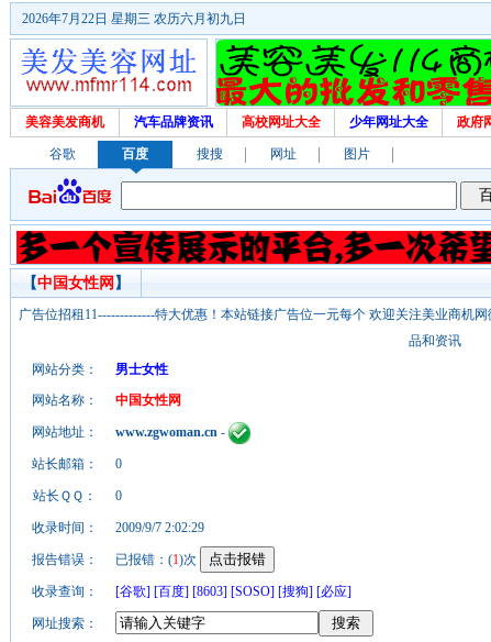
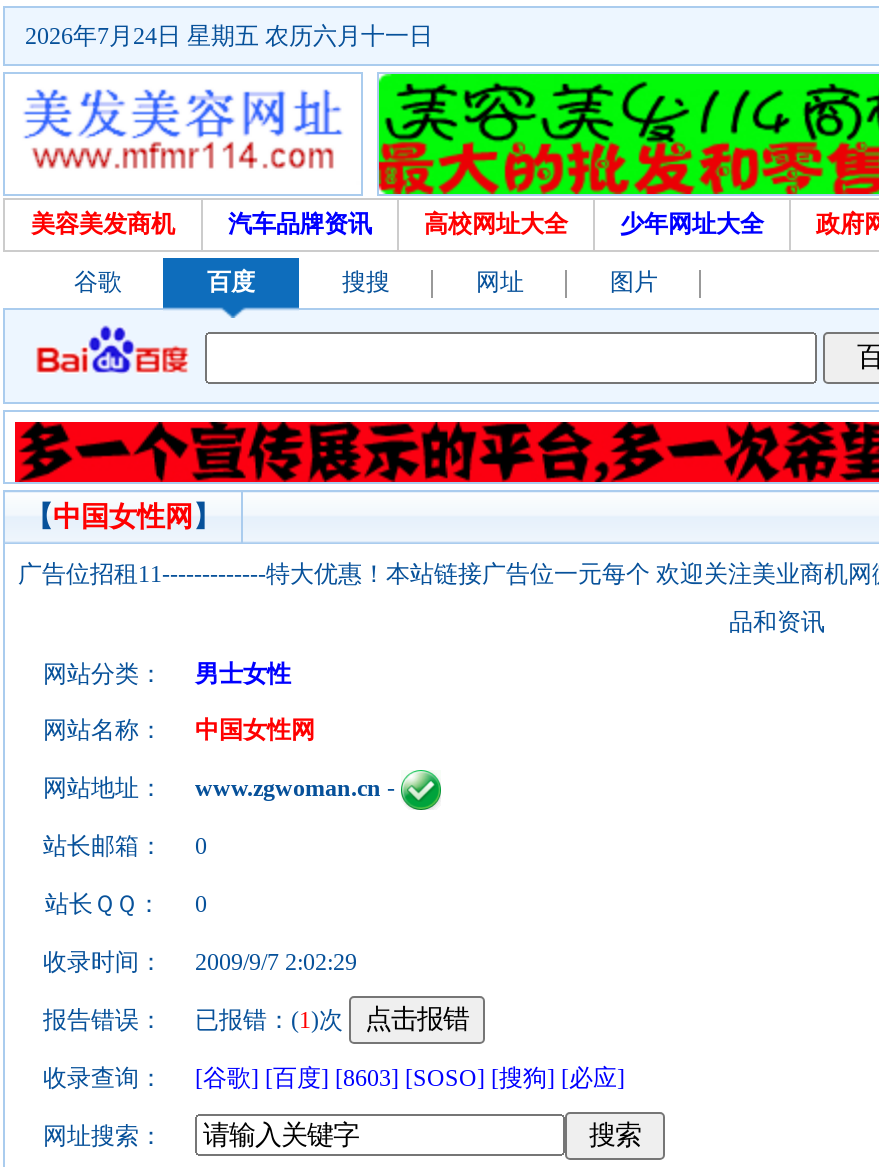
- 2026年7月22日 星期三 农历六月初九日
+ 2026年7月24日 星期五 农历六月十一日
